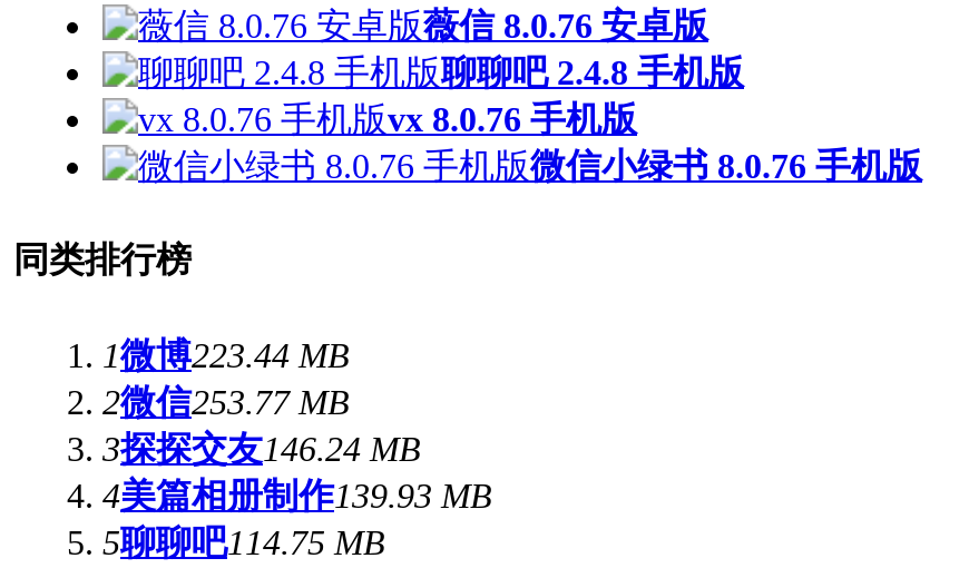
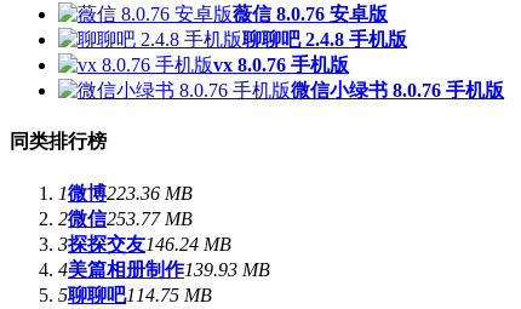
- 1微博223.44 MB
+ 1微博223.36 MB
